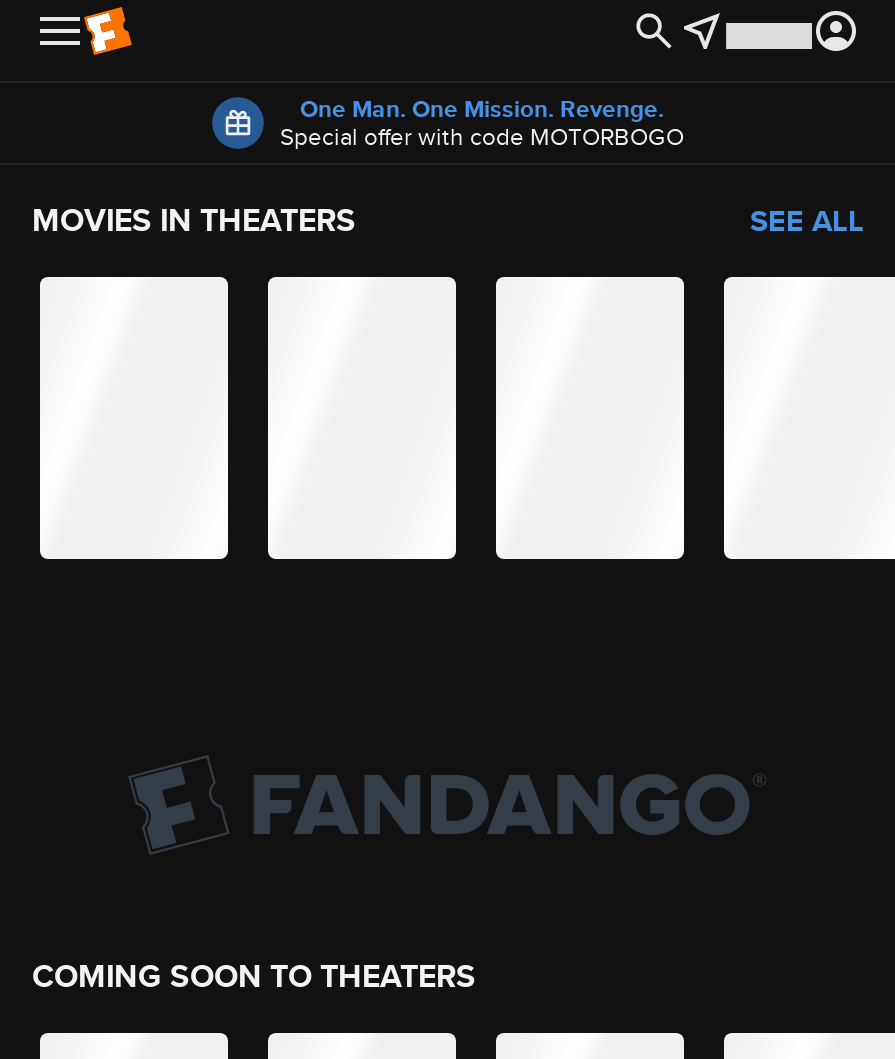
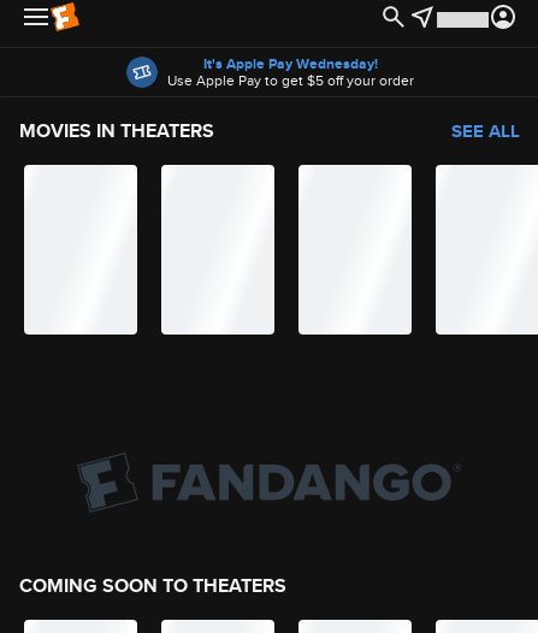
- One Man. One Mission. Revenge.
- Special offer with code MOTORBOGO
+ It's Apple Pay Wednesday!
+ Use Apple Pay to get $5 off your order
